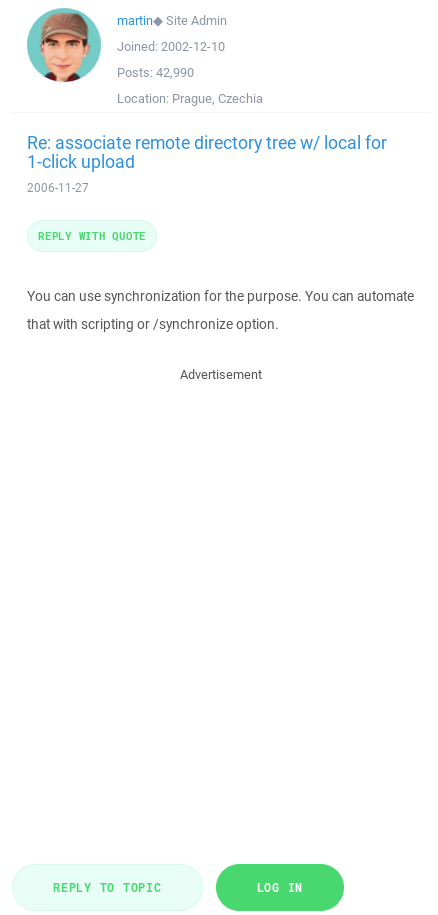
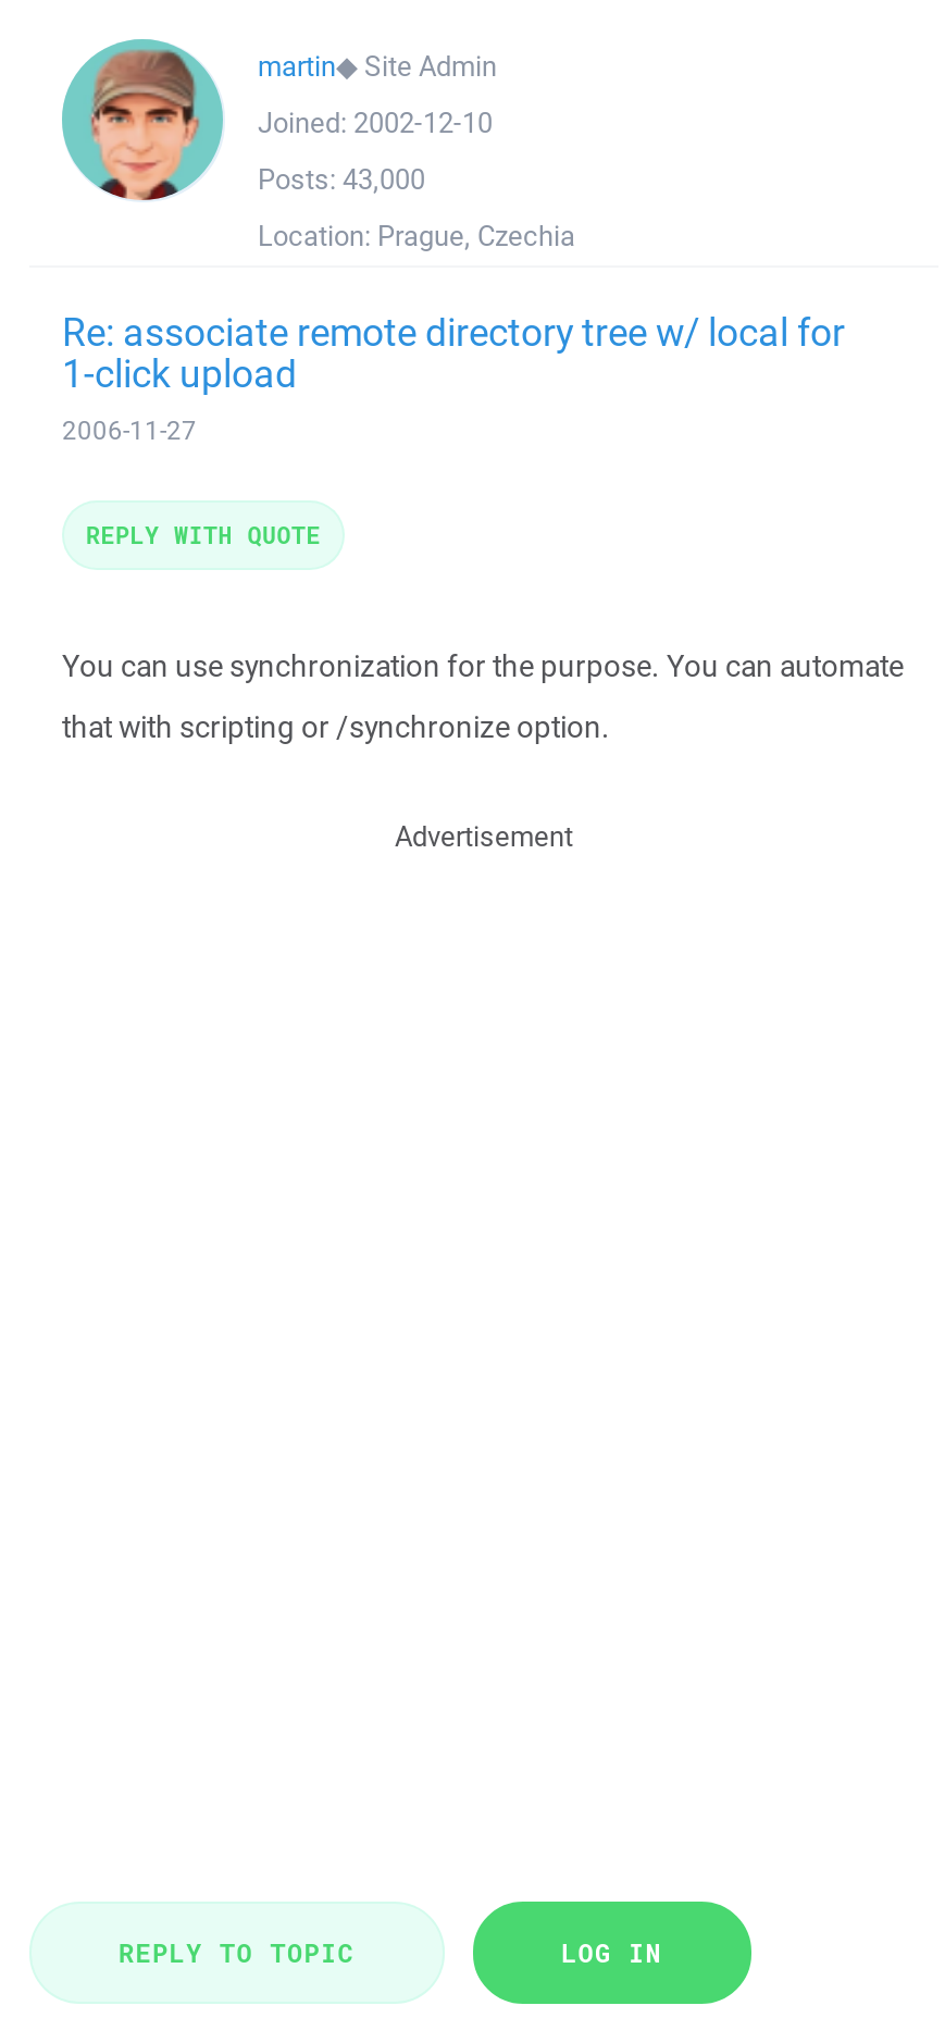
- Posts: 42,990
+ Posts: 43,000
